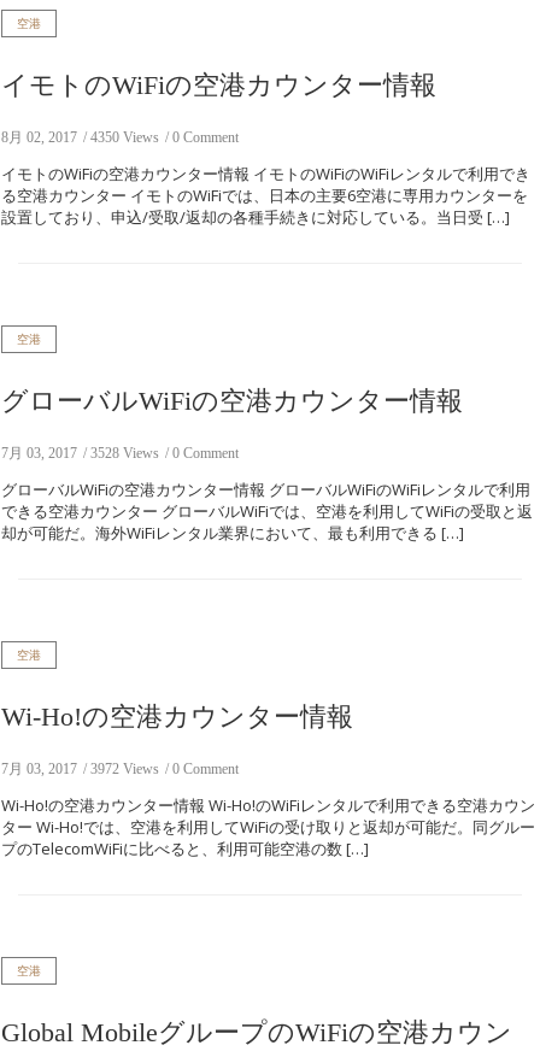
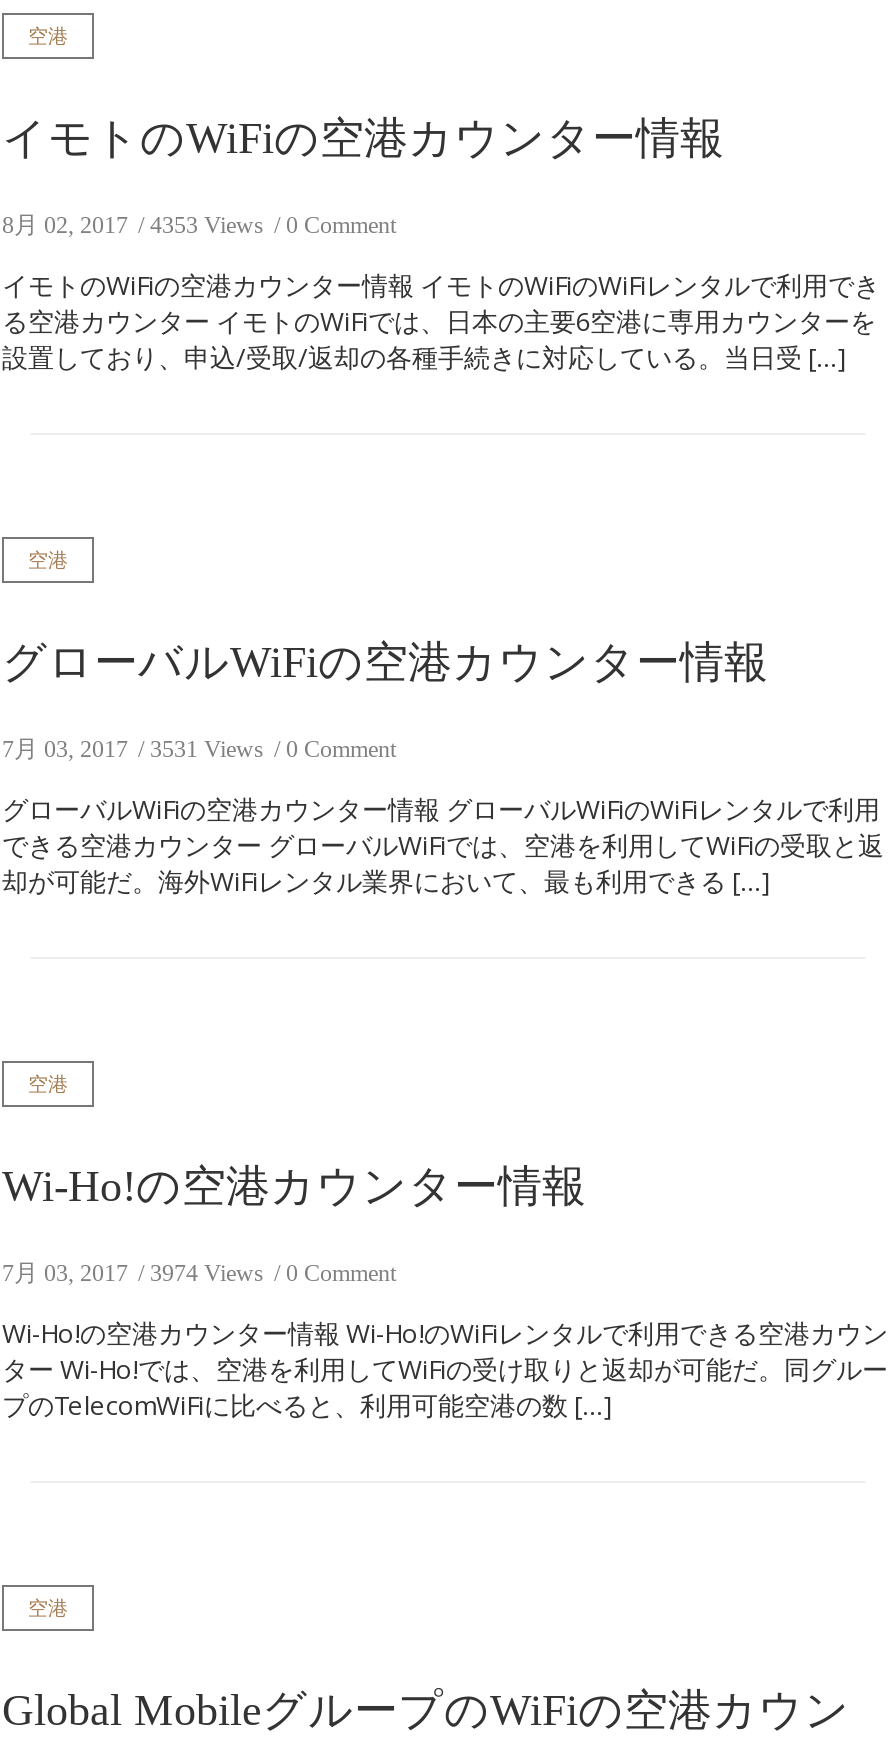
- 8月 02, 2017 4350 Views 0 Comment
+ 8月 02, 2017 4353 Views 0 Comment

- 7月 03, 2017 3528 Views 0 Comment
+ 7月 03, 2017 3531 Views 0 Comment

- 7月 03, 2017 3972 Views 0 Comment
+ 7月 03, 2017 3974 Views 0 Comment
